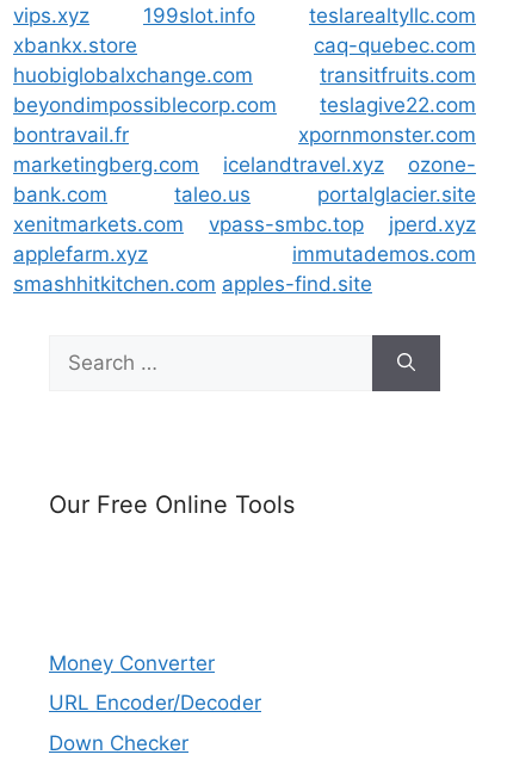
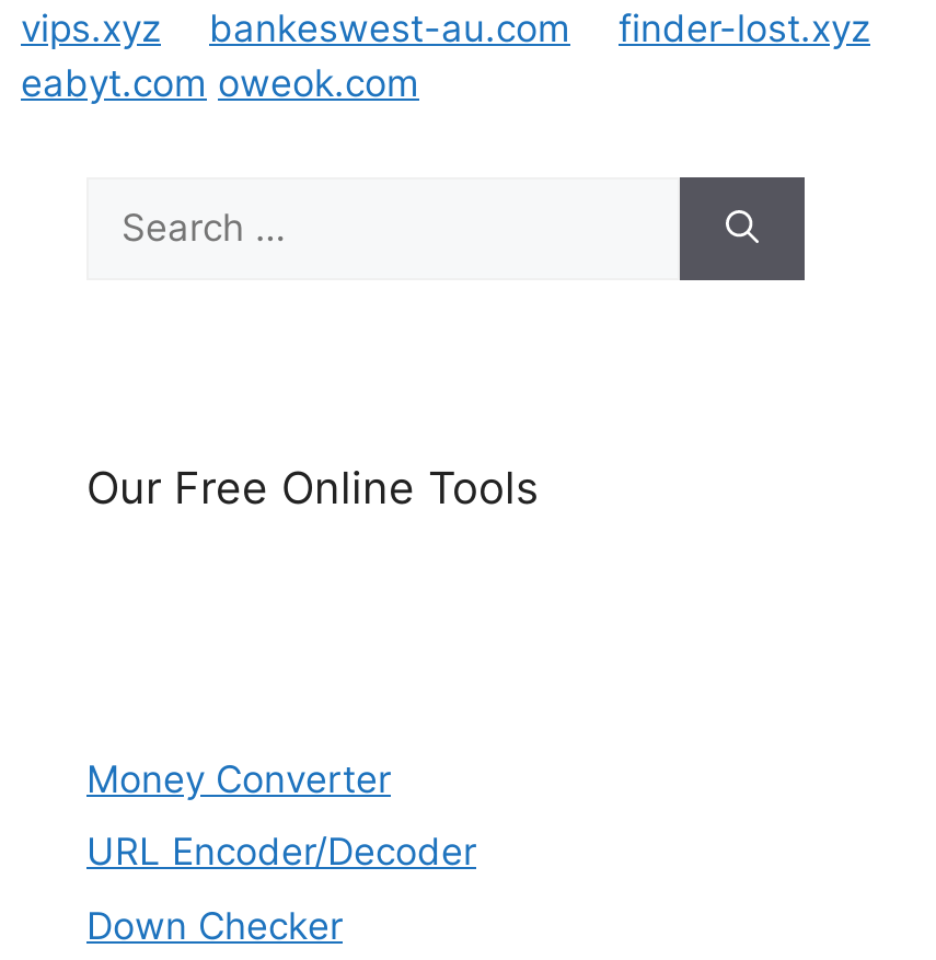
- 199slot.info
- teslarealtyllc.com
- xbankx.store
- caq-quebec.com
- huobiglobalxchange.com
- transitfruits.com
- beyondimpossiblecorp.com
- teslagive22.com
- bontravail.fr
- xpornmonster.com
- marketingberg.com
- icelandtravel.xyz
- ozone-
- bank.com
- taleo.us
- portalglacier.site
- xenitmarkets.com
- vpass-smbc.top
- jperd.xyz
- applefarm.xyz
- immutademos.com
- smashhitkitchen.com apples-find.site
+ bankeswest-au.com
+ finder-lost.xyz
+ eabyt.com oweok.com
